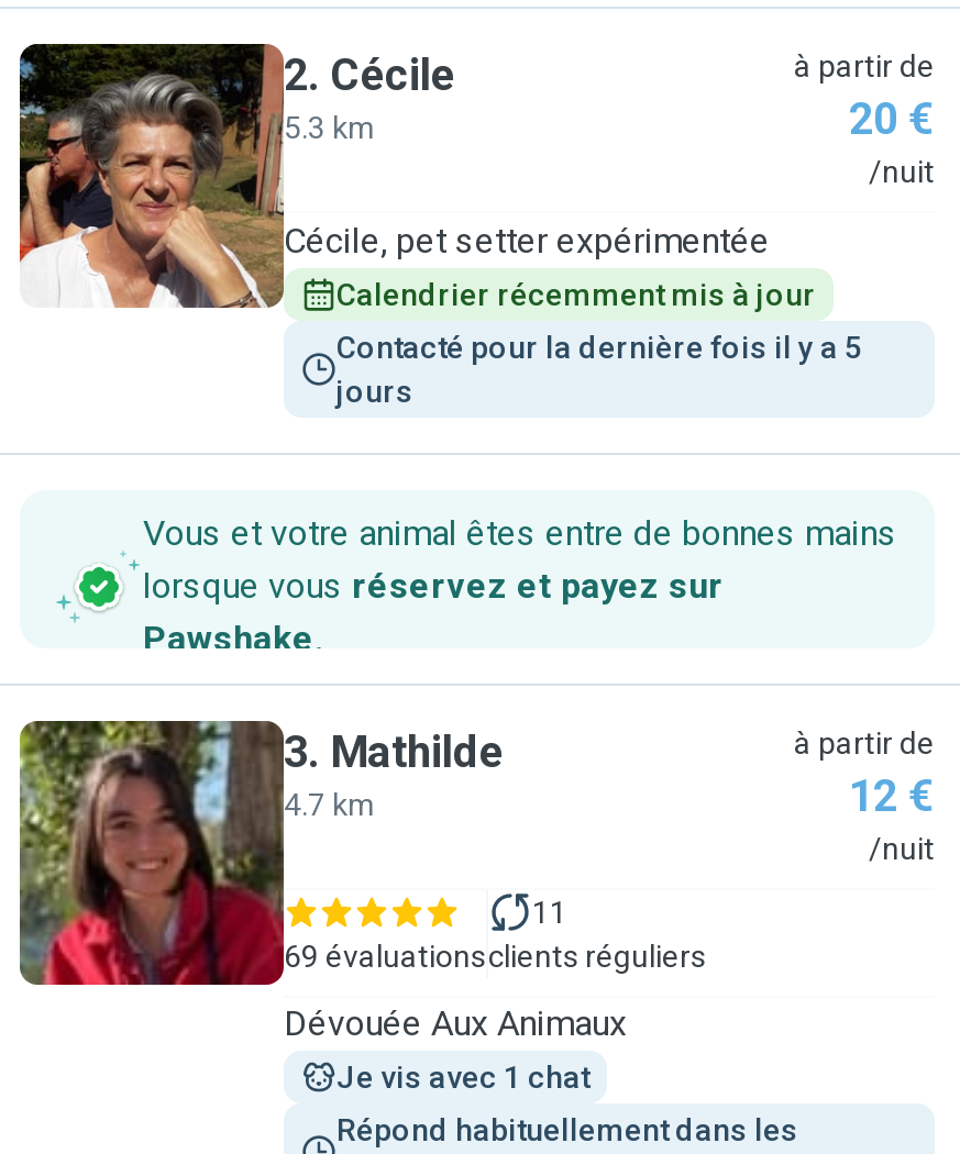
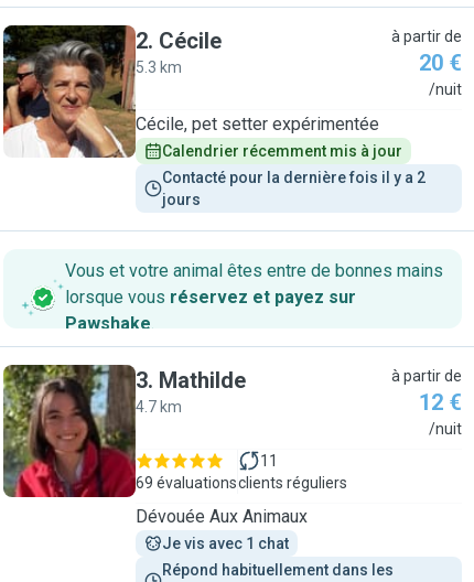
- Contacté pour la dernière fois il y a 5
+ Contacté pour la dernière fois il y a 2
